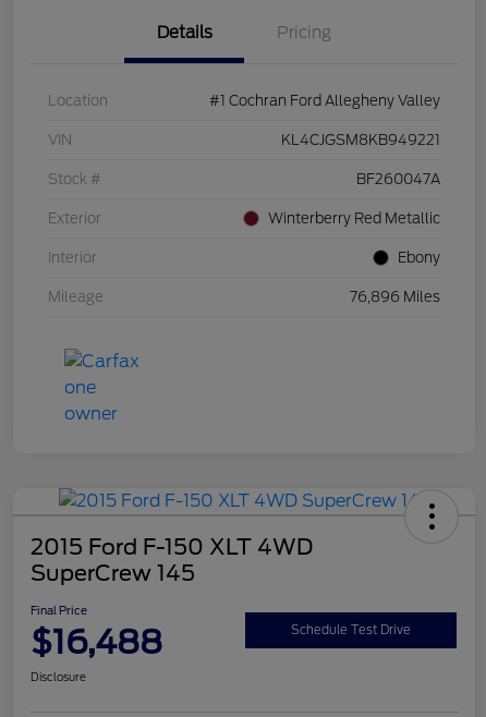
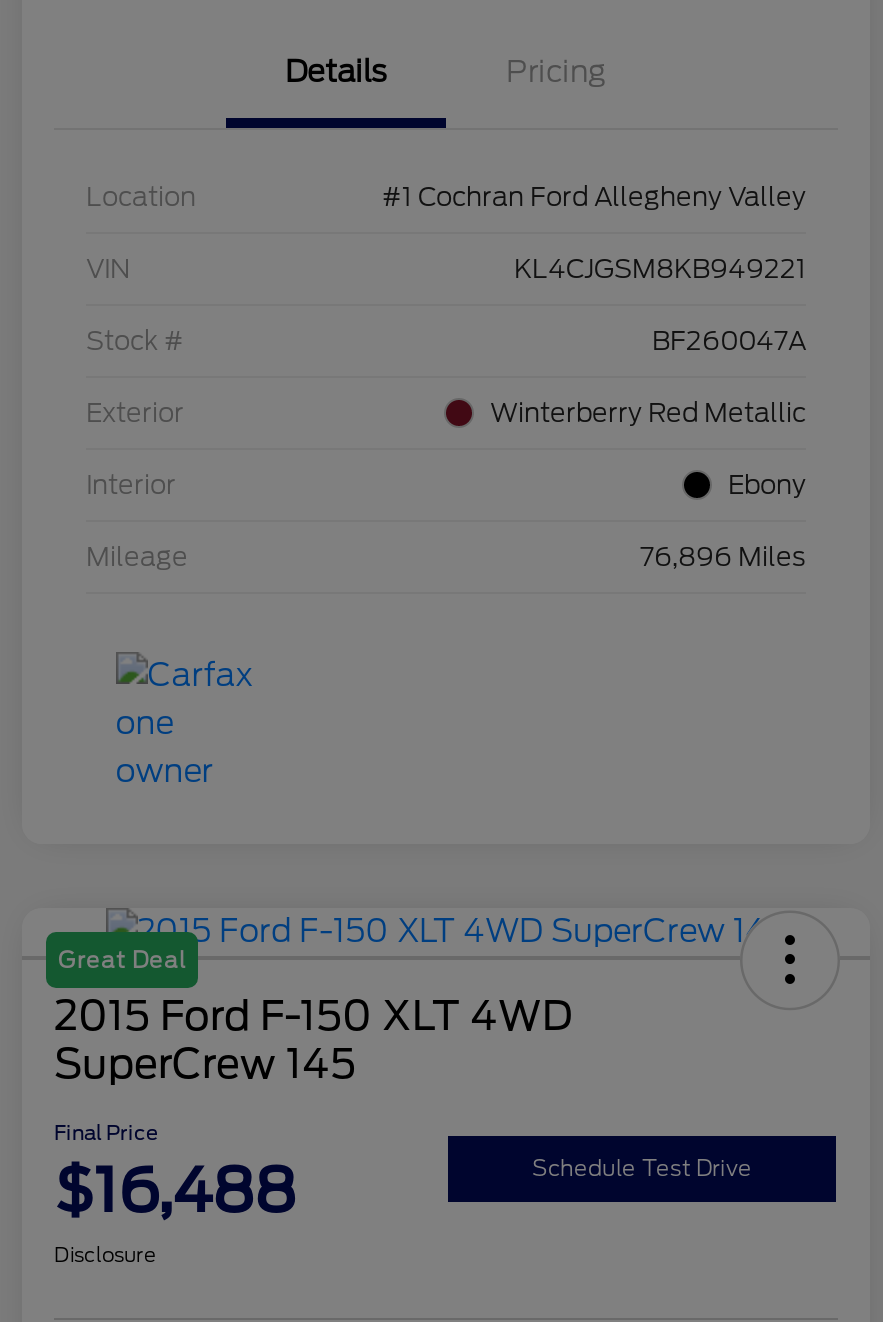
+ Great Deal
